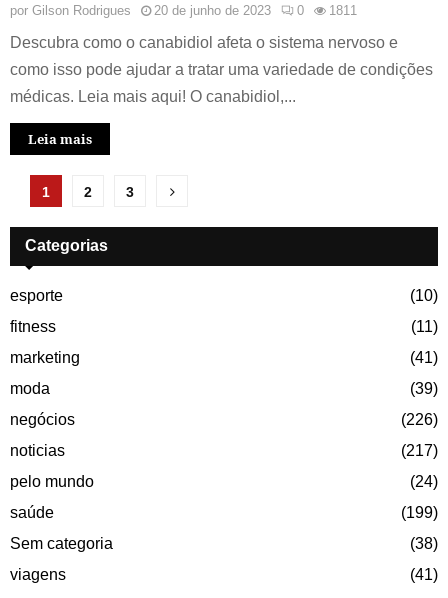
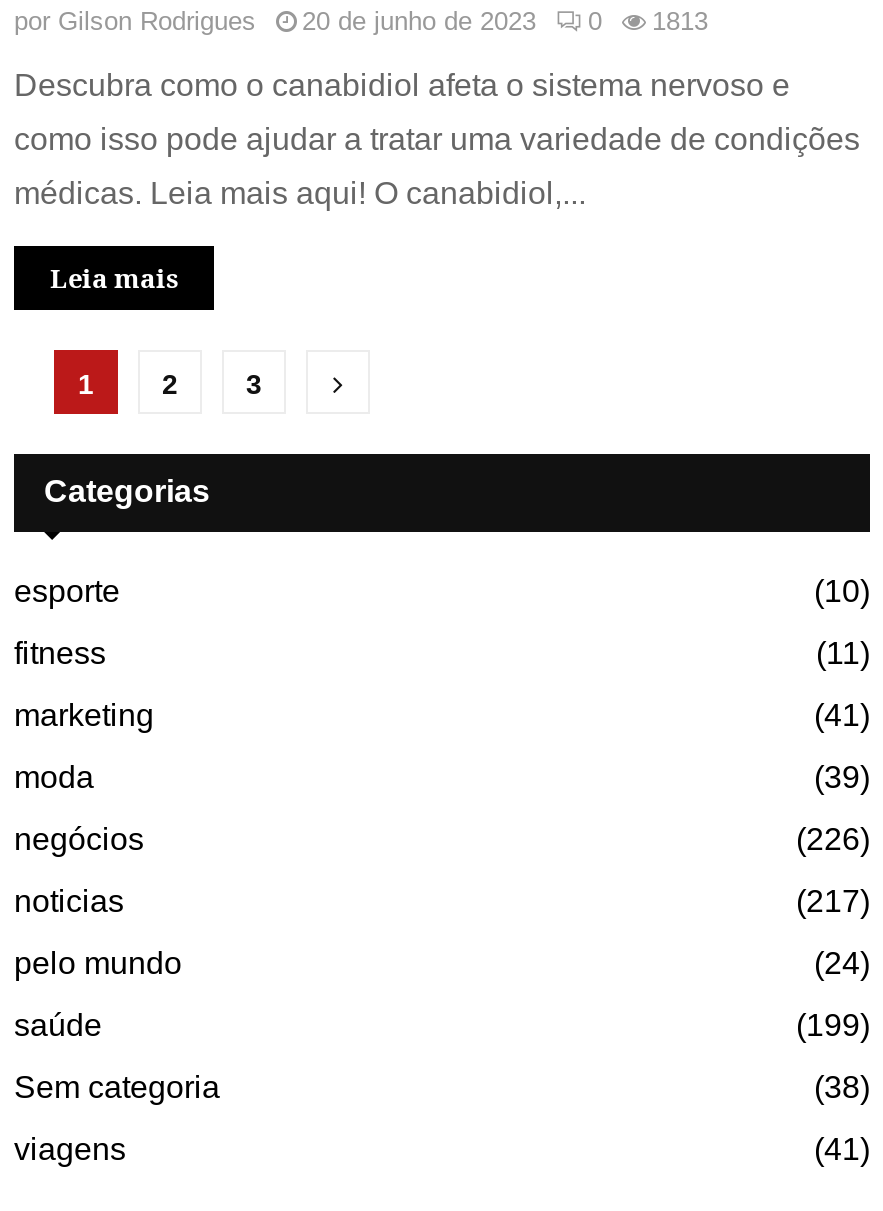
- por Gilson Rodrigues 20 de junho de 2023 0 1811
+ por Gilson Rodrigues 20 de junho de 2023 0 1813
